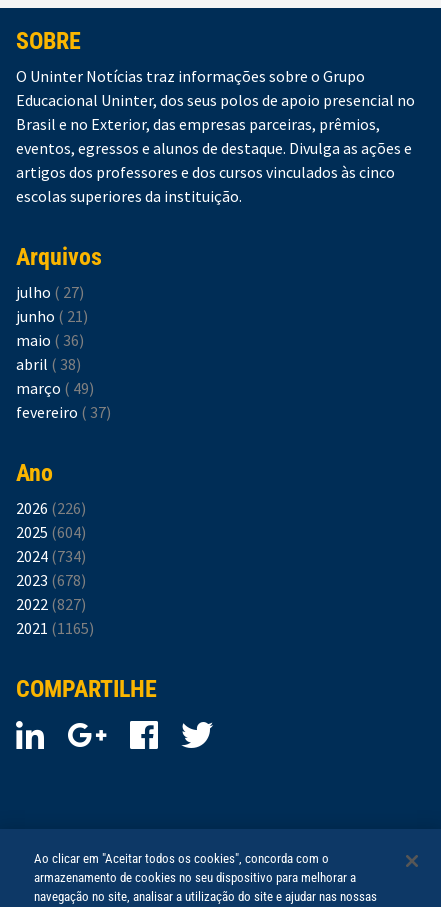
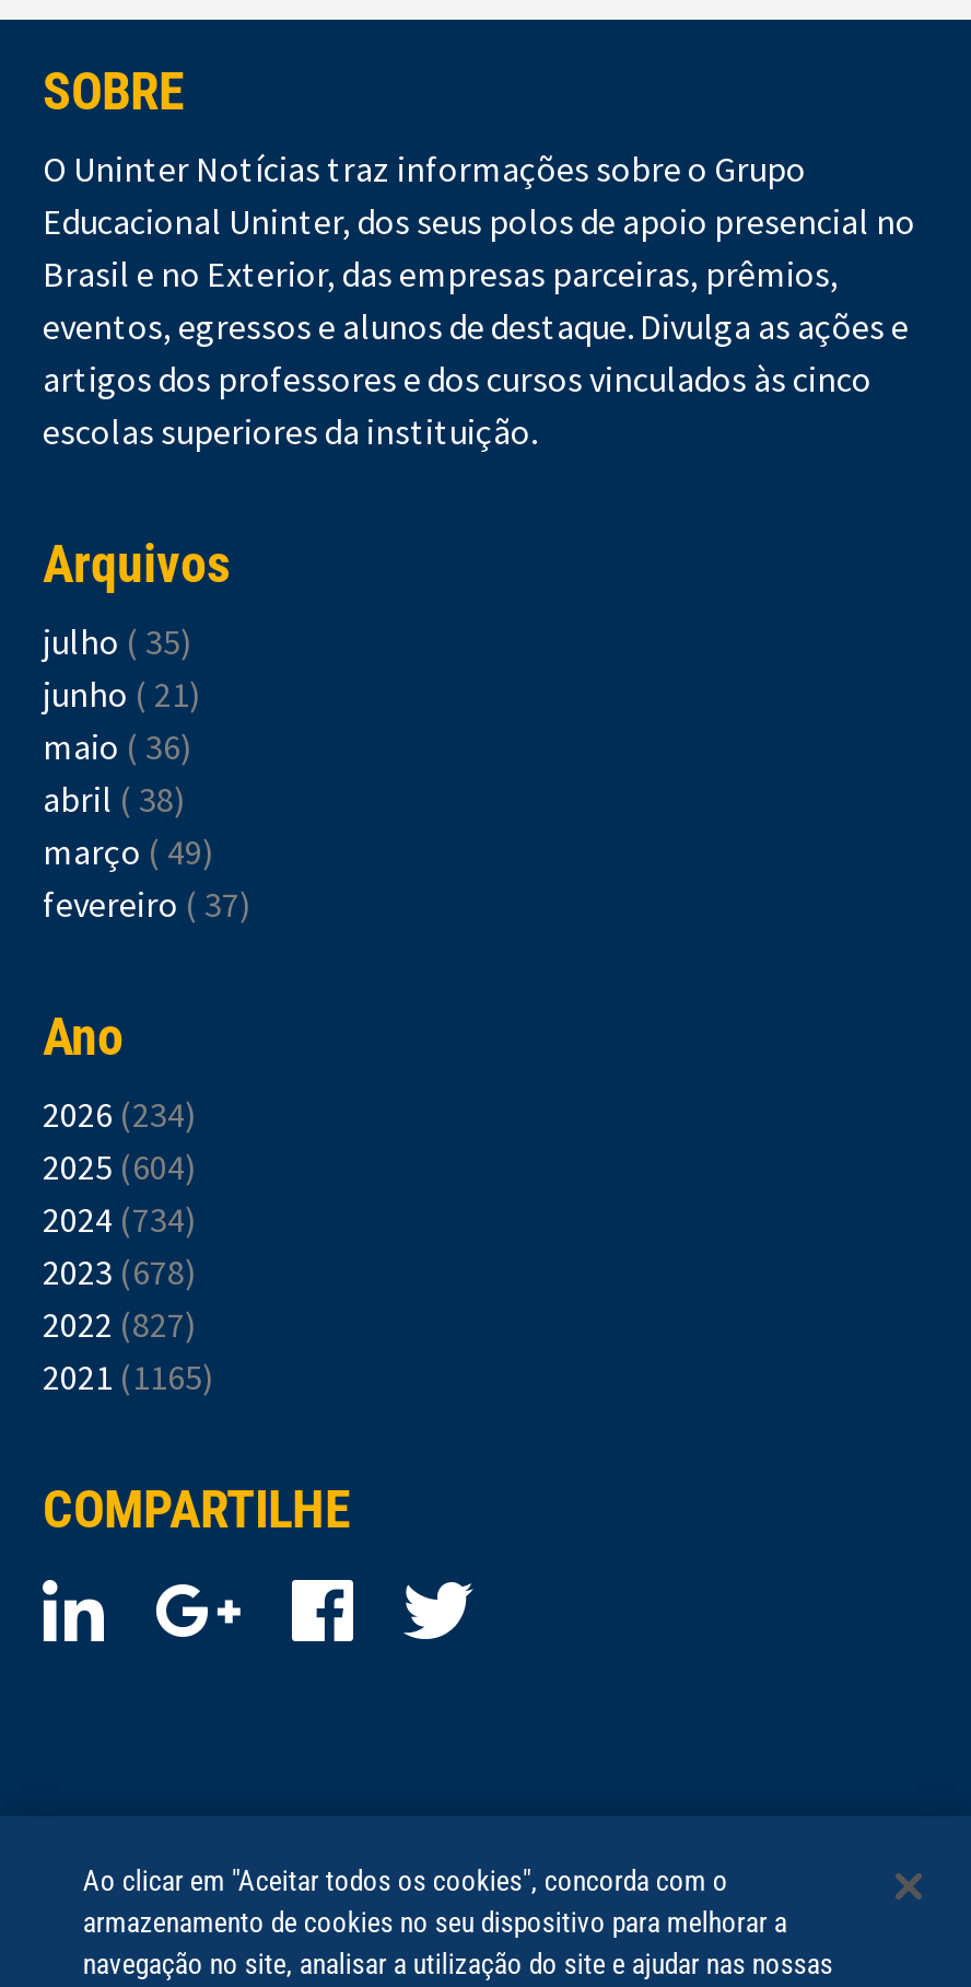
- julho ( 27)
+ julho ( 35)

- 2026 (226)
+ 2026 (234)
